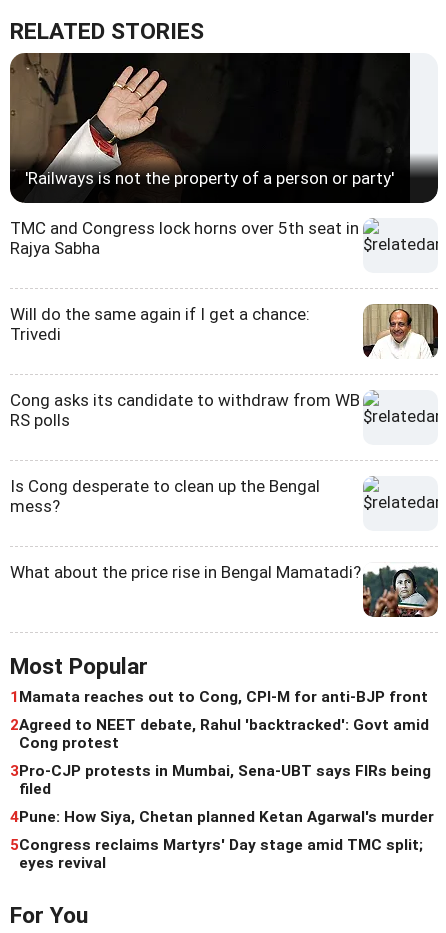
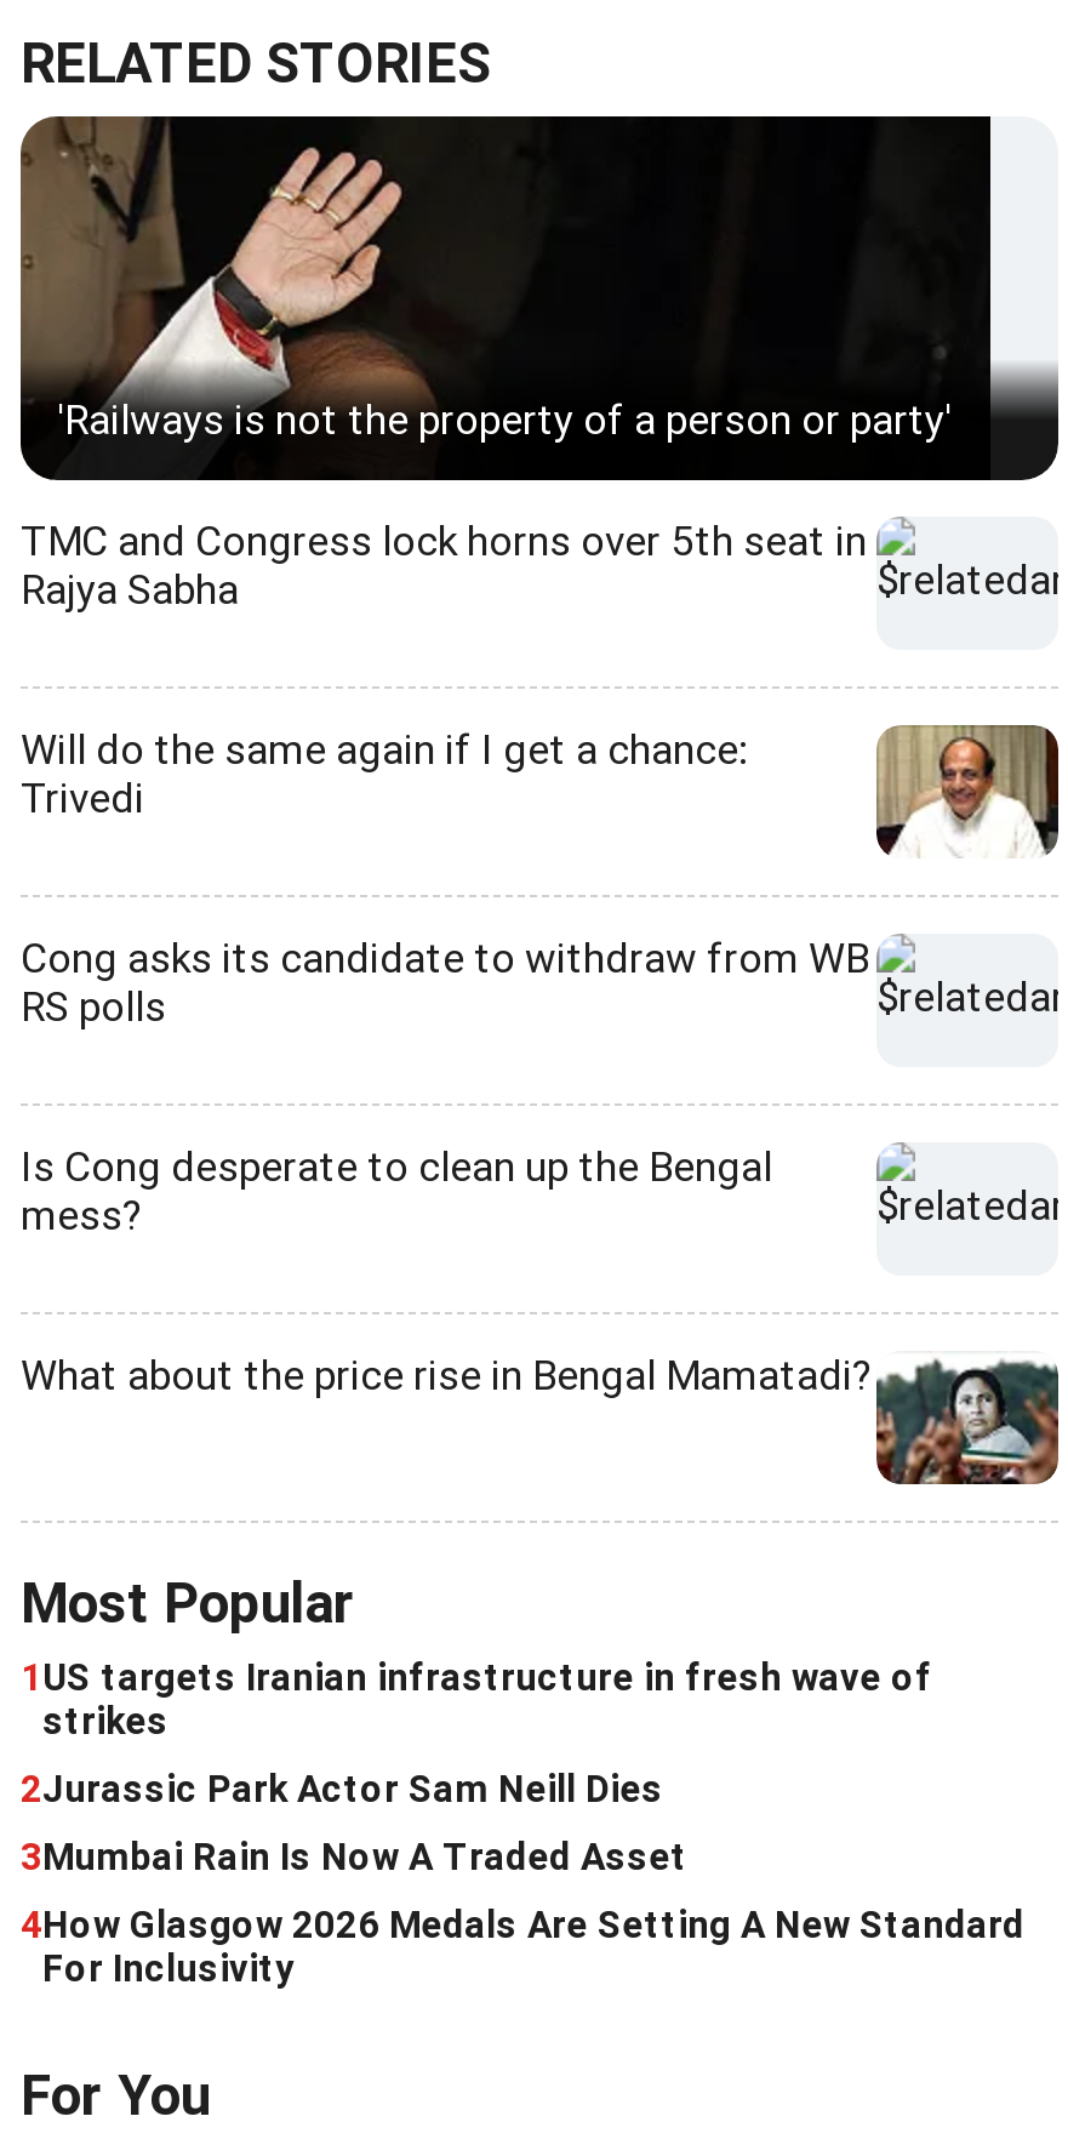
- 1 Mamata reaches out to Cong, CPI-M for anti-BJP front
- 2Agreed to NEET debate, Rahul 'backtracked': Govt amid
- Cong protest
- 3Pro-CJP protests in Mumbai, Sena-UBT says FIRs being
- filed
- 4Pune: How Siya, Chetan planned Ketan Agarwal's murder
- 5Congress reclaims Martyrs' Day stage amid TMC split;
- eyes revival
+ 1 US targets Iranian infrastructure in fresh wave of
+ strikes
+ 2Jurassic Park Actor Sam Neill Dies
+ 3Mumbai Rain Is Now A Traded Asset
+ 4How Glasgow 2026 Medals Are Setting A New Standard
+ For Inclusivity
